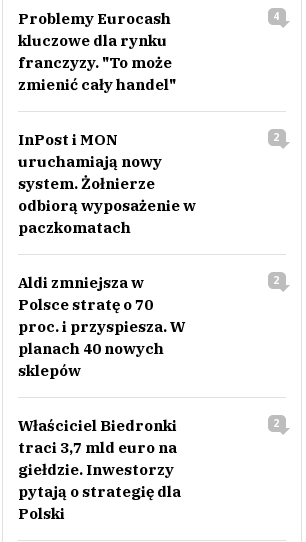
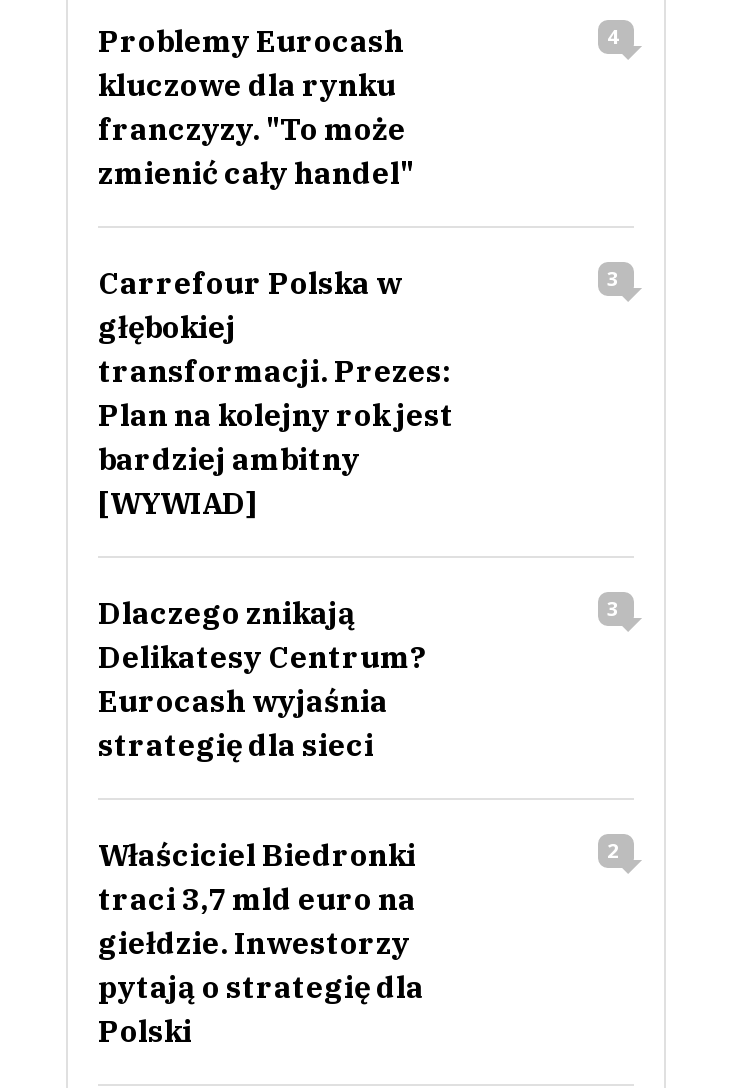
- InPost i MON
- uruchamiają nowy
- system. Żołnierze
- odbiorą wyposażenie w
- paczkomatach
+ Carrefour Polska w
+ głębokiej
+ transformacji. Prezes:
+ Plan na kolejny rok jest
+ bardziej ambitny
+ [WYWIAD]

- 2
+ 3

- Aldi zmniejsza w
- Polsce stratę o 70
- proc. i przyspiesza. W
- planach 40 nowych
- sklepów
+ Dlaczego znikają
+ Delikatesy Centrum?
+ Eurocash wyjaśnia
+ strategię dla sieci

- 2
+ 3
